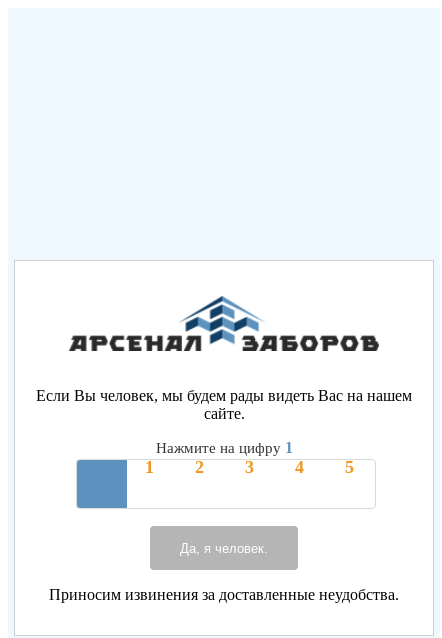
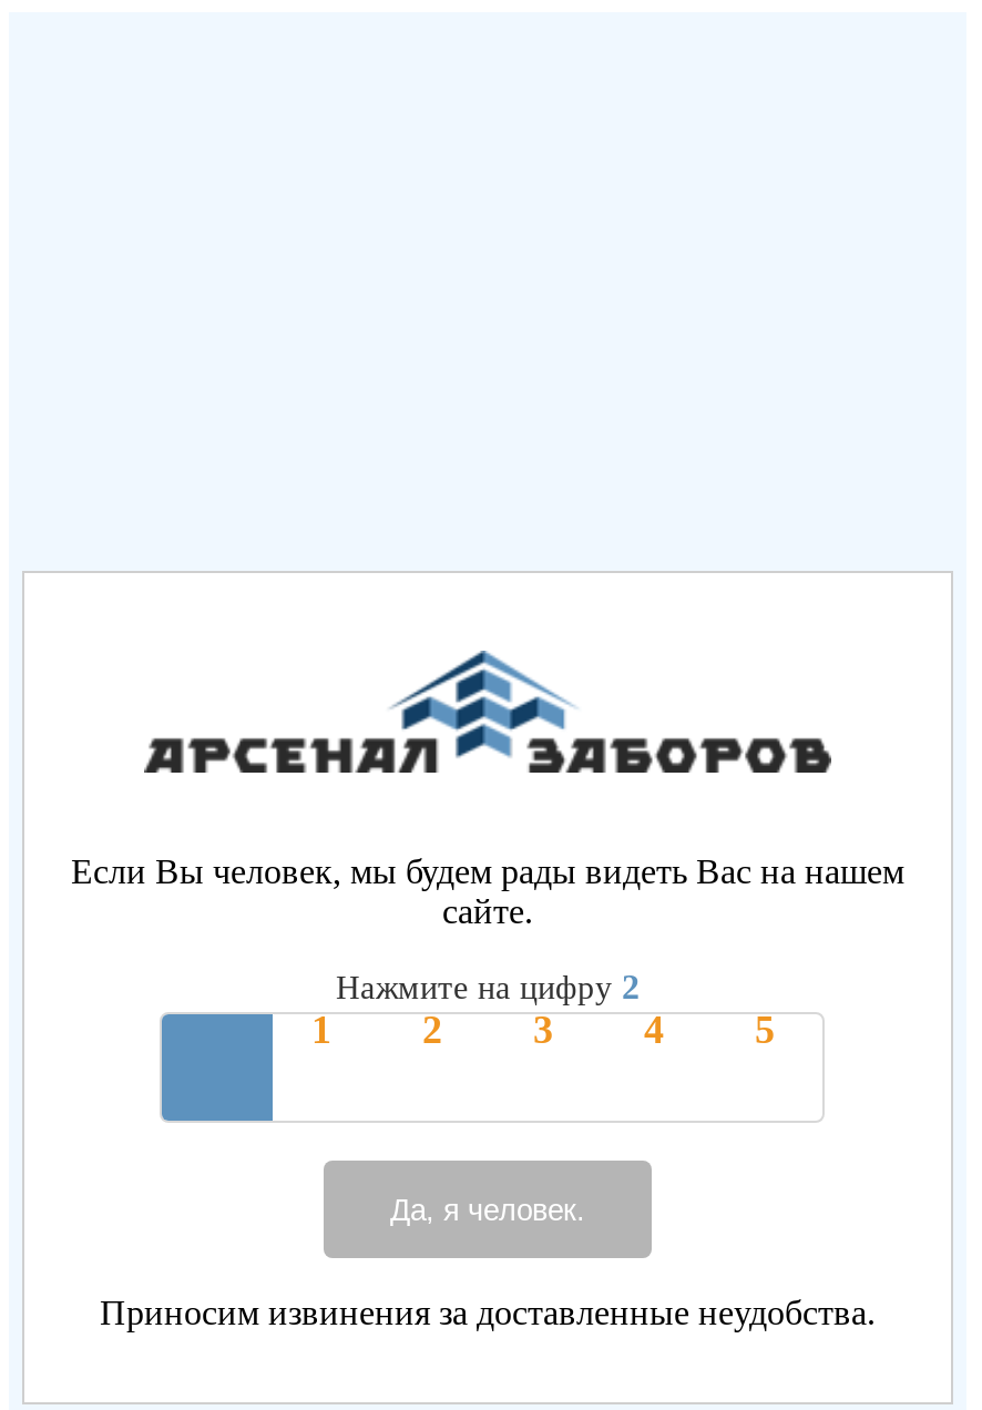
- Нажмите на цифру 1
+ Нажмите на цифру 2
